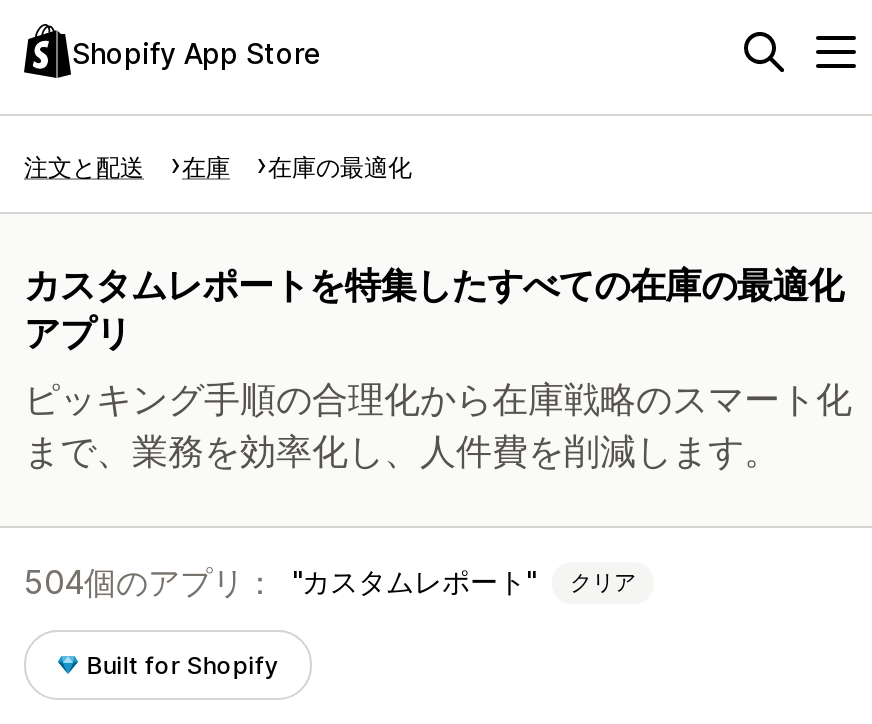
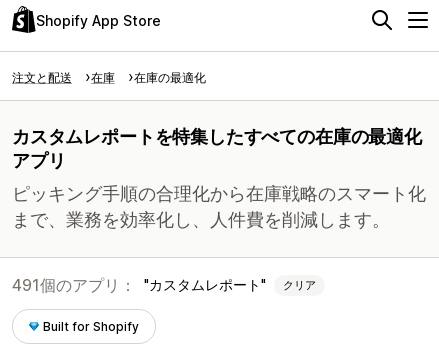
- 504個のアプリ： カスタムレポート クリア
+ 491個のアプリ： カスタムレポート クリア
